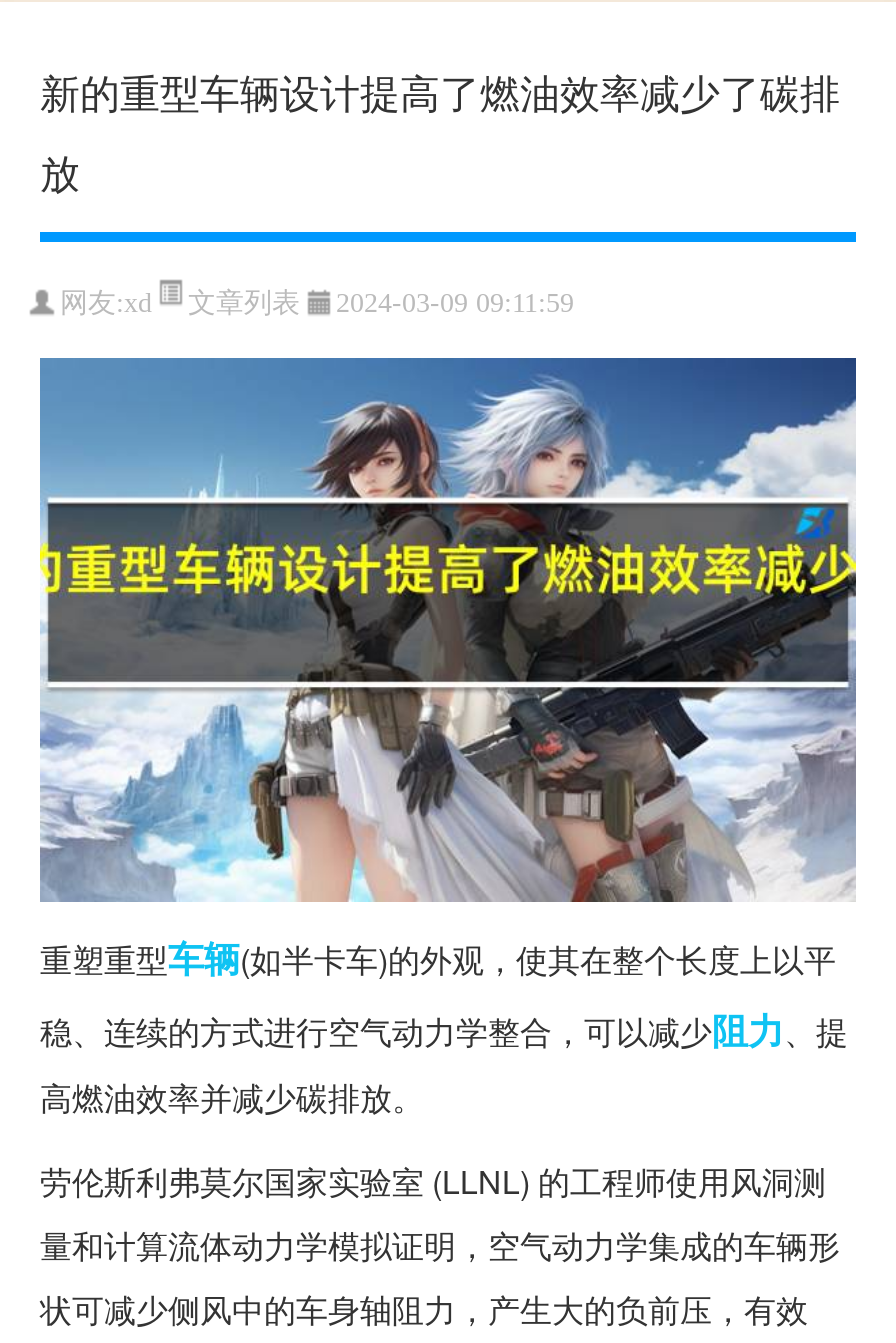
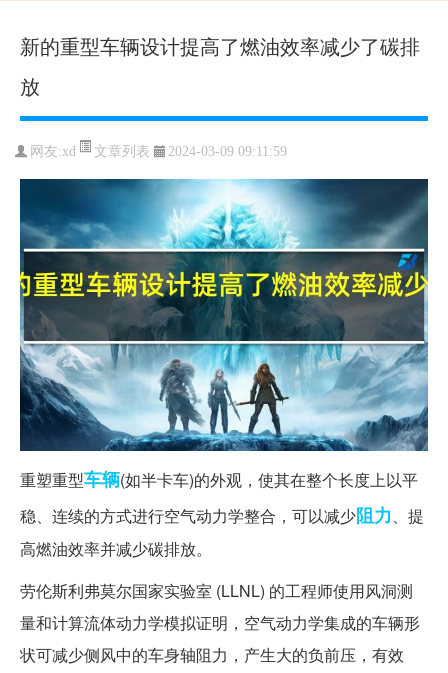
- [image]
+ [image]
